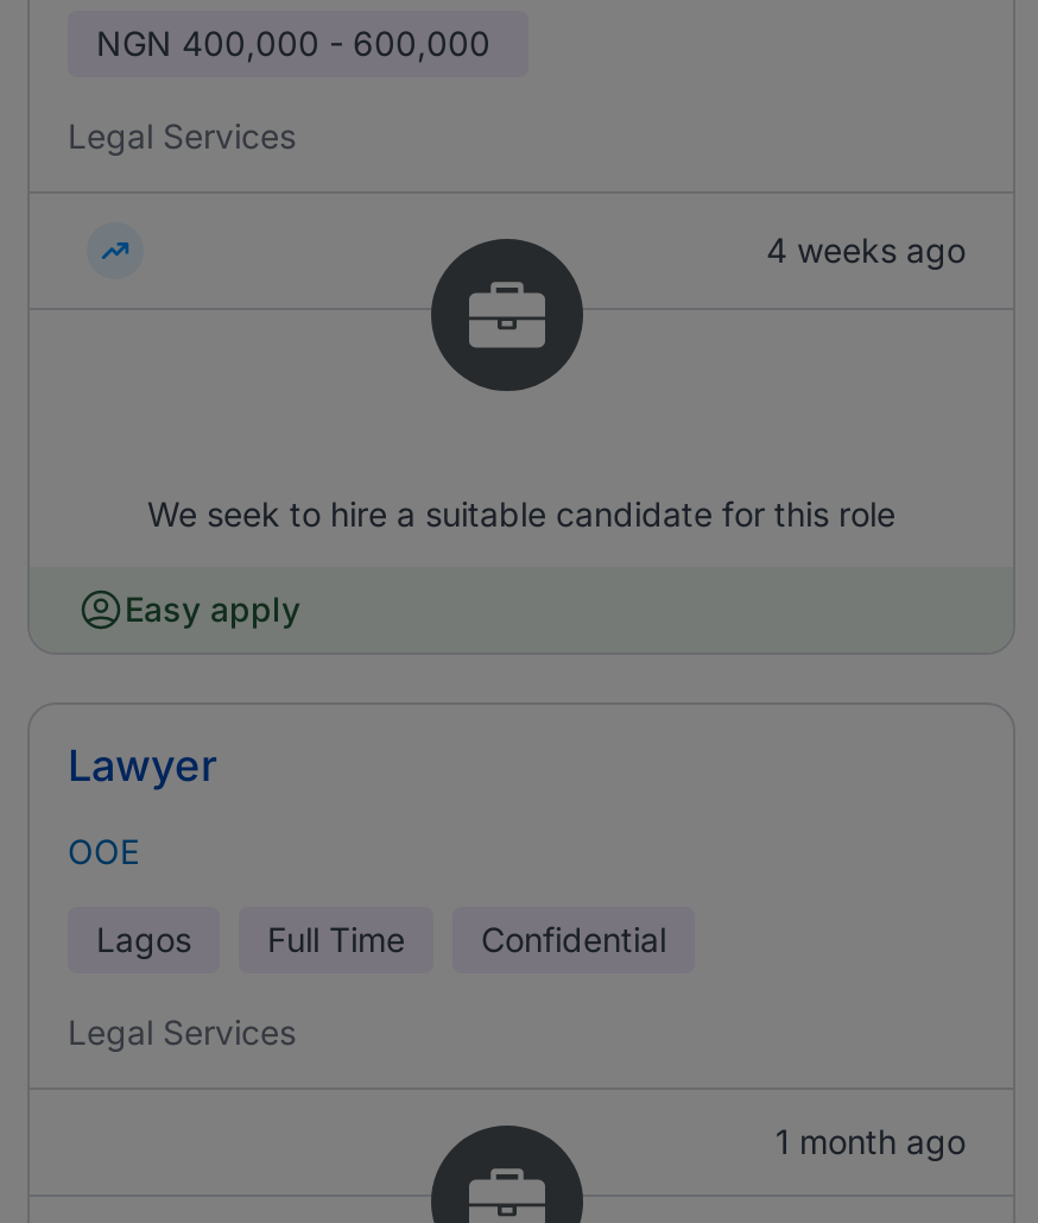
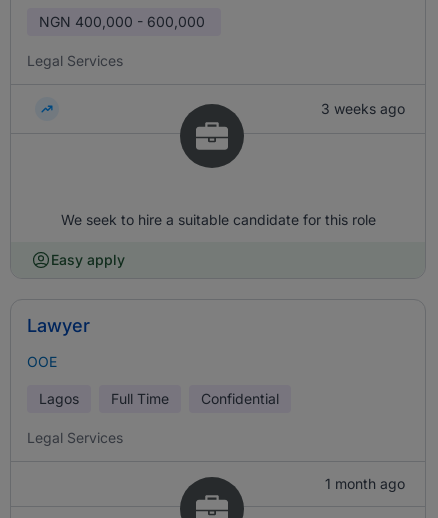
- 4 weeks ago
+ 3 weeks ago
